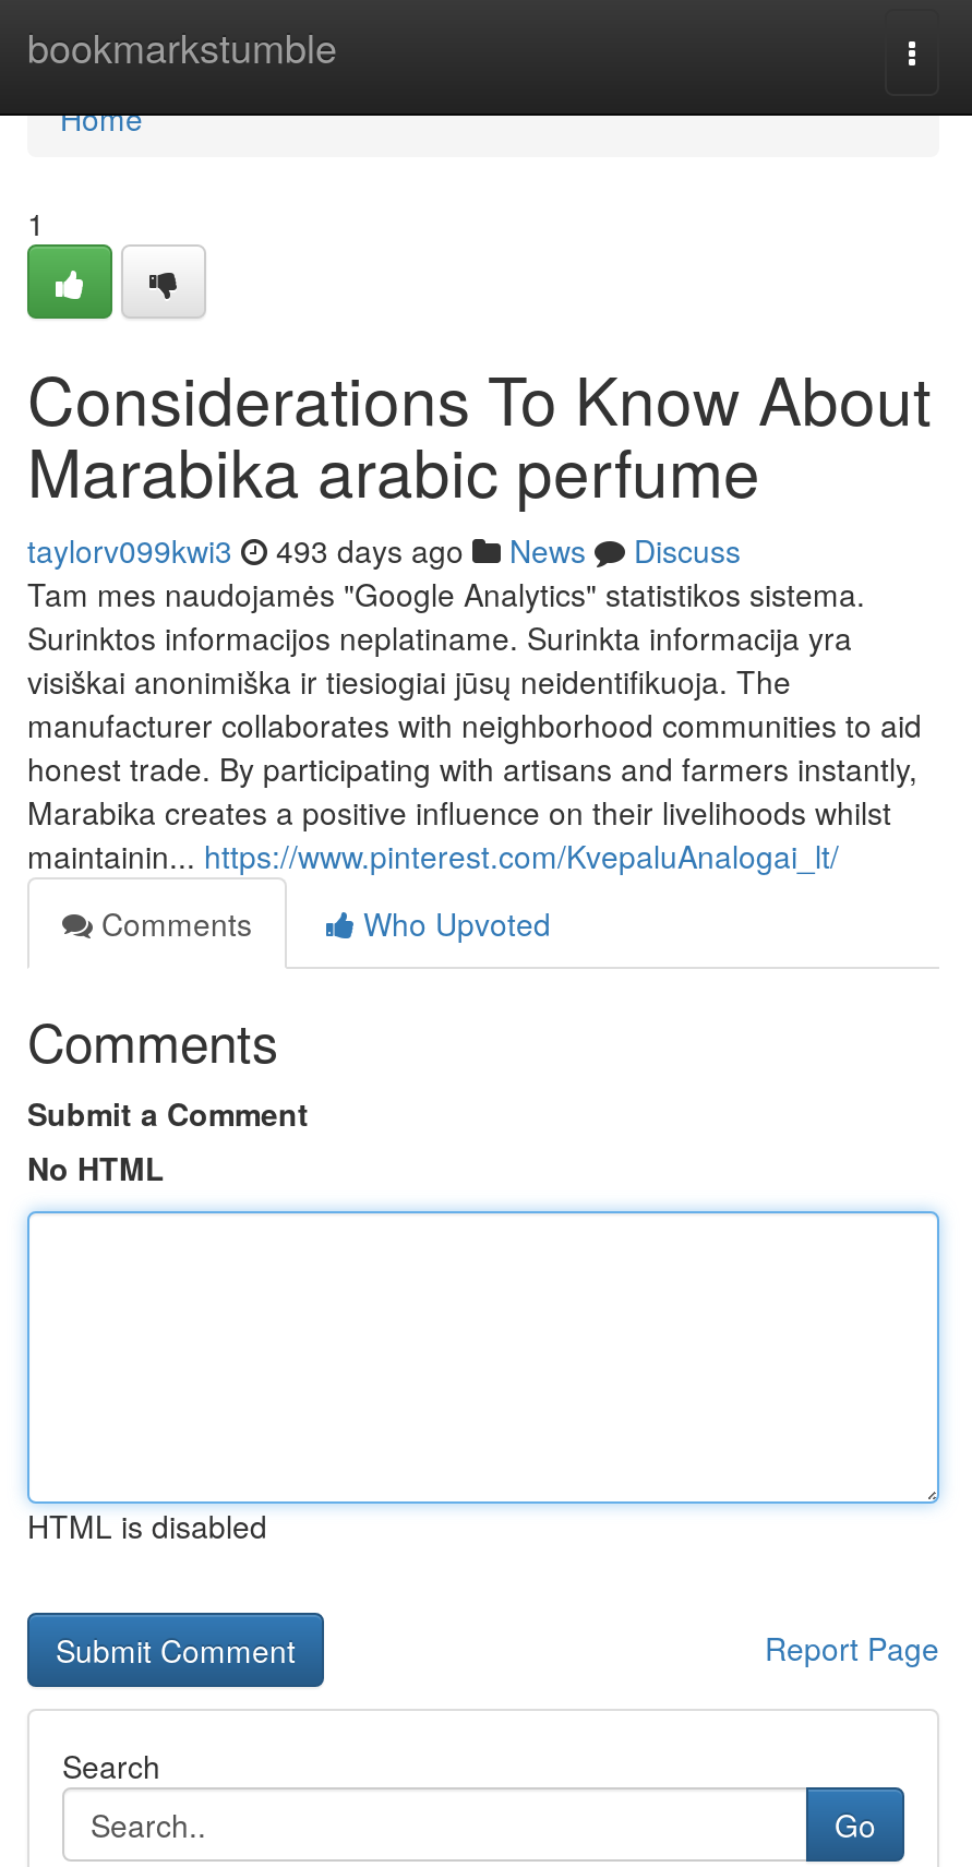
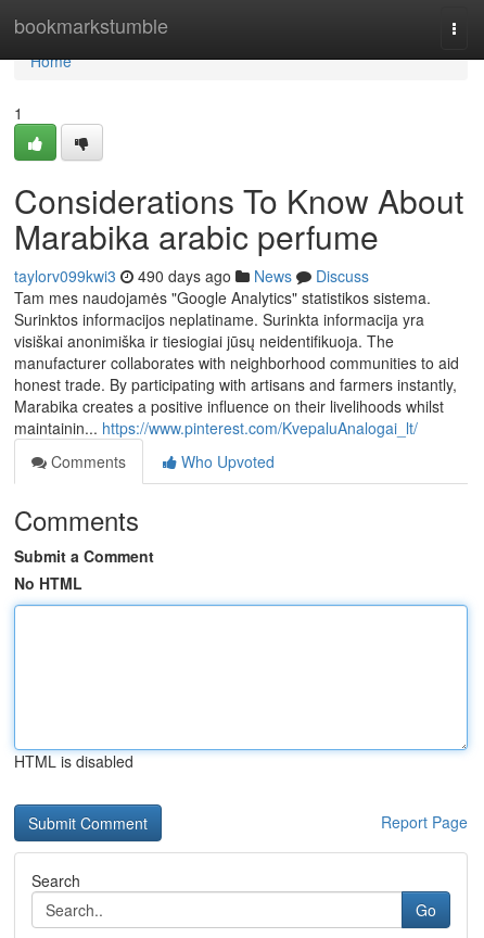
- taylorv099kwi3 493 days ago News Discuss
+ taylorv099kwi3 490 days ago News Discuss
